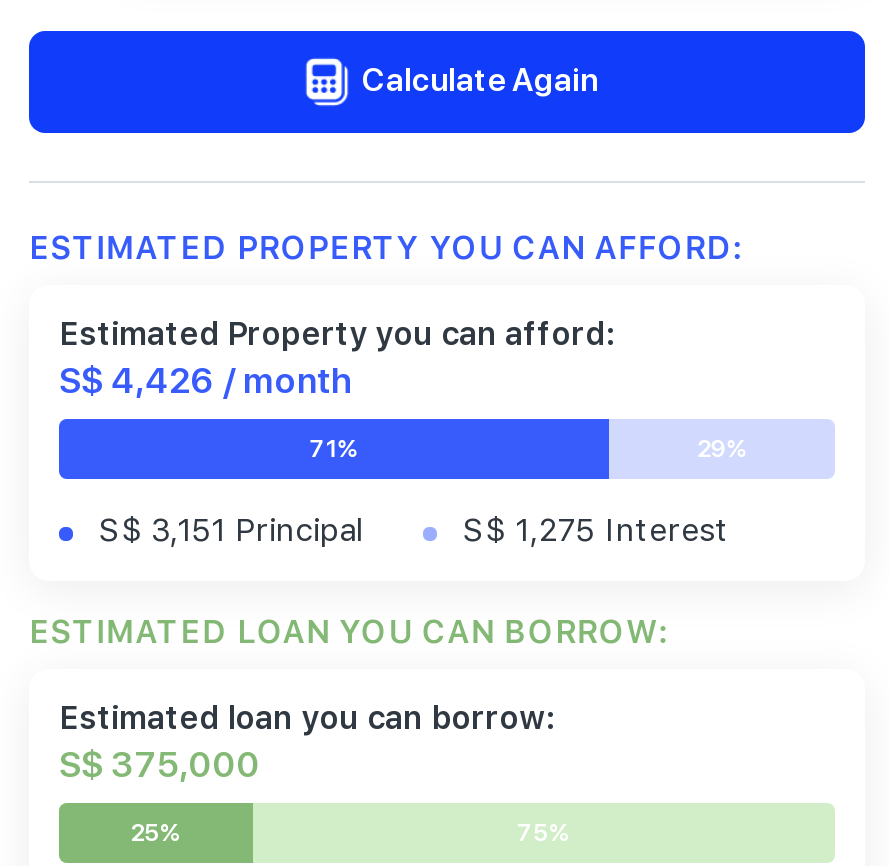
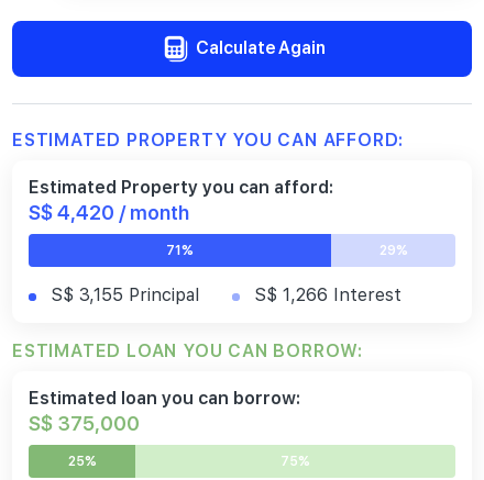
- S$ 4,426 / month
+ S$ 4,420 / month

- S$ 3,151 Principal
+ S$ 3,155 Principal

- S$ 1,275 Interest
+ S$ 1,266 Interest
